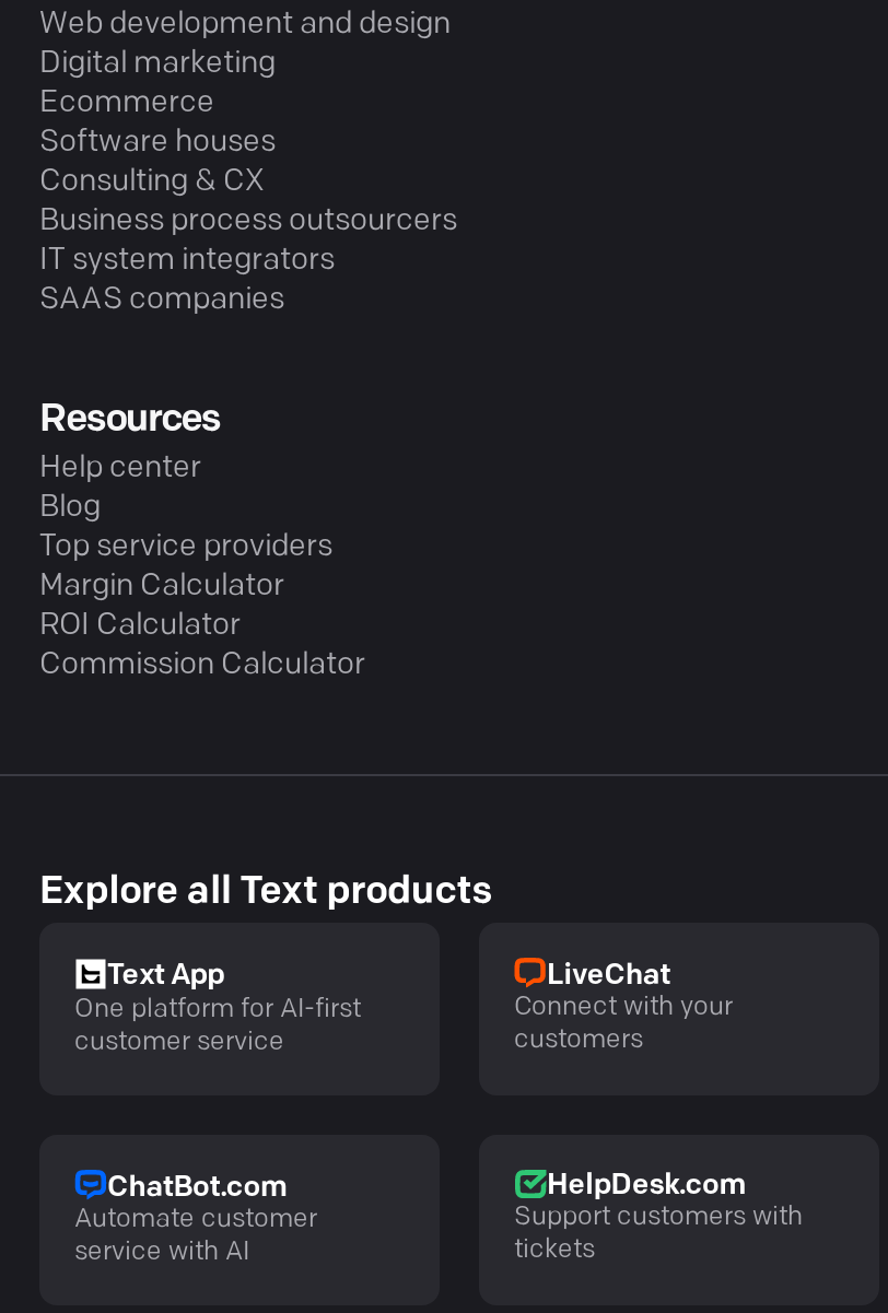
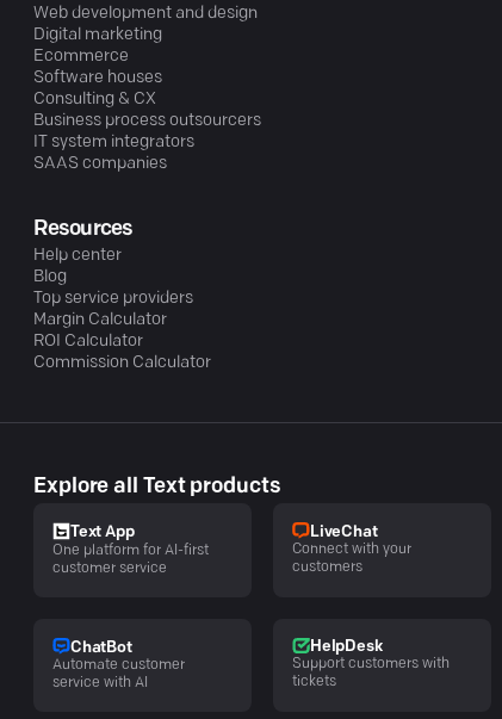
- ChatBot.com
+ ChatBot

- HelpDesk.com
+ HelpDesk
